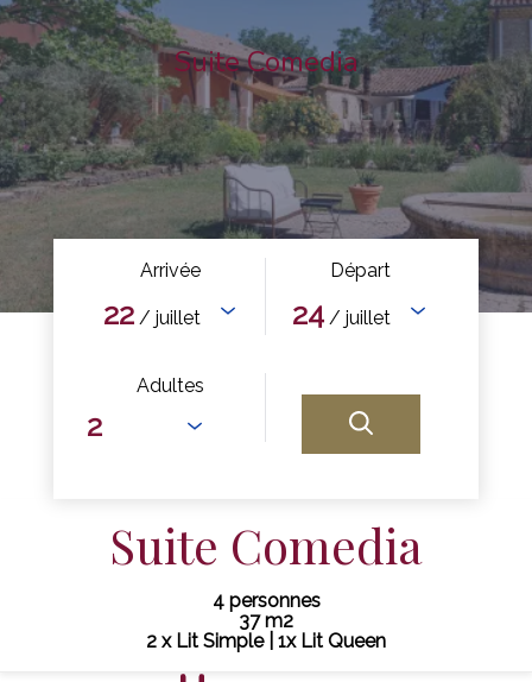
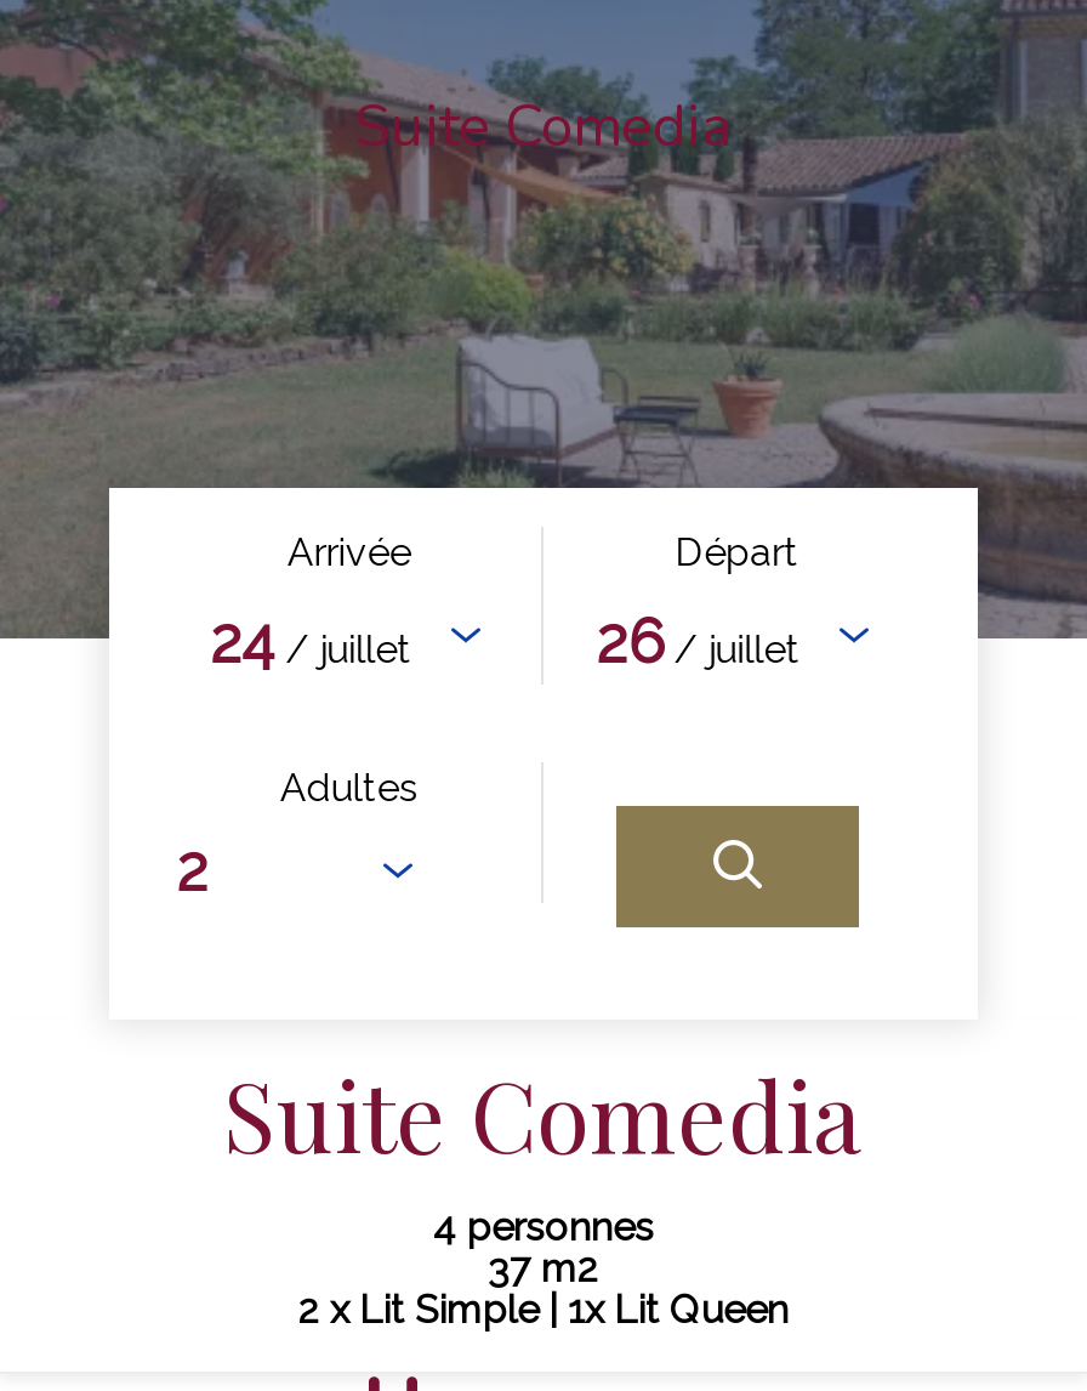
- 22 / juillet
+ 24 / juillet

- 24 / juillet
+ 26 / juillet
